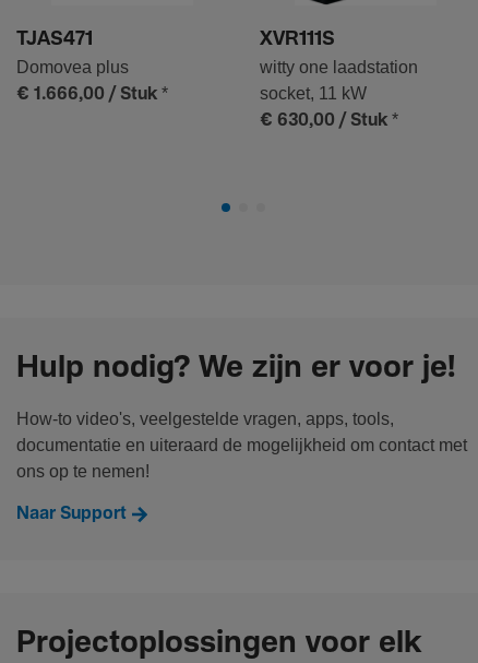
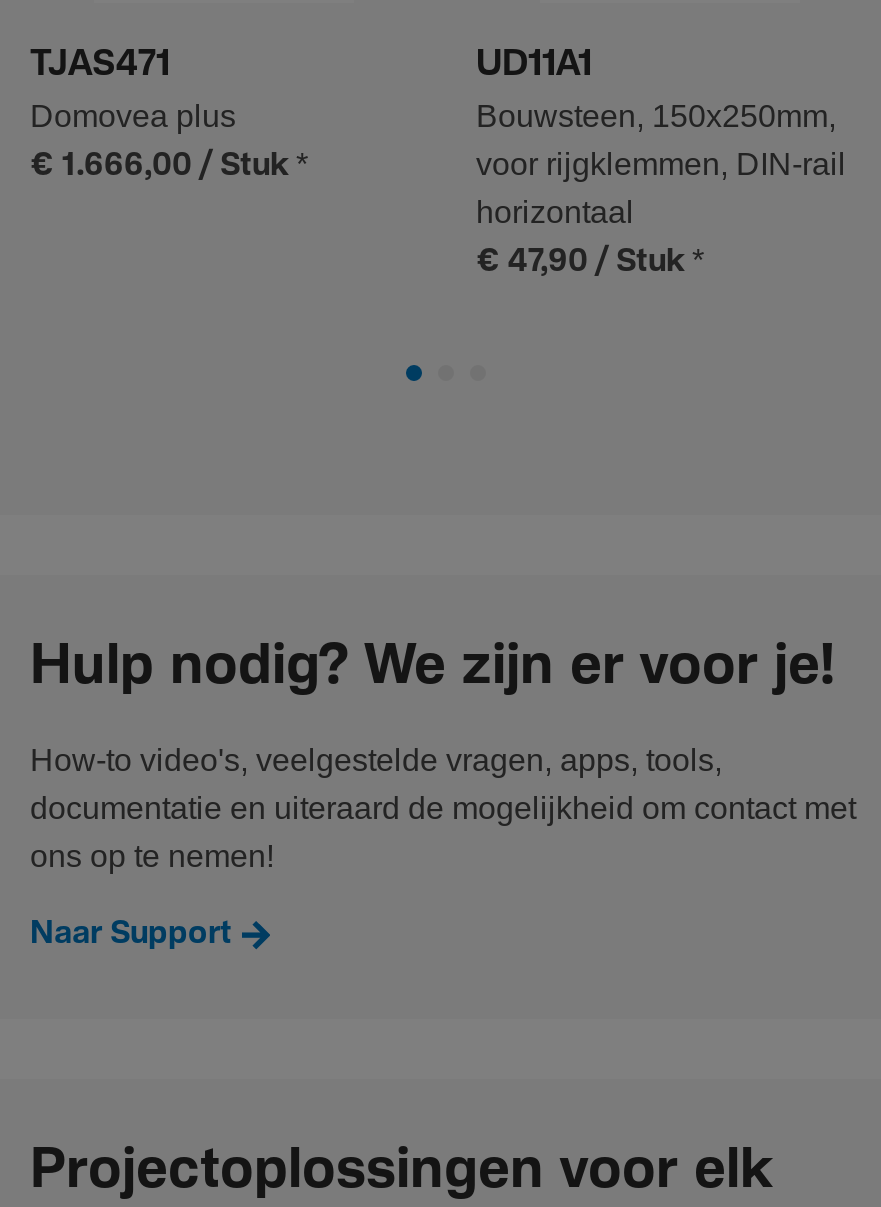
- XVR111S
- witty one laadstation
- socket, 11 kW
- € 630,00 / Stuk *
+ UD11A1
+ Bouwsteen, 150x250mm,
+ voor rijgklemmen, DIN-rail
+ horizontaal
+ € 47,90 / Stuk *
